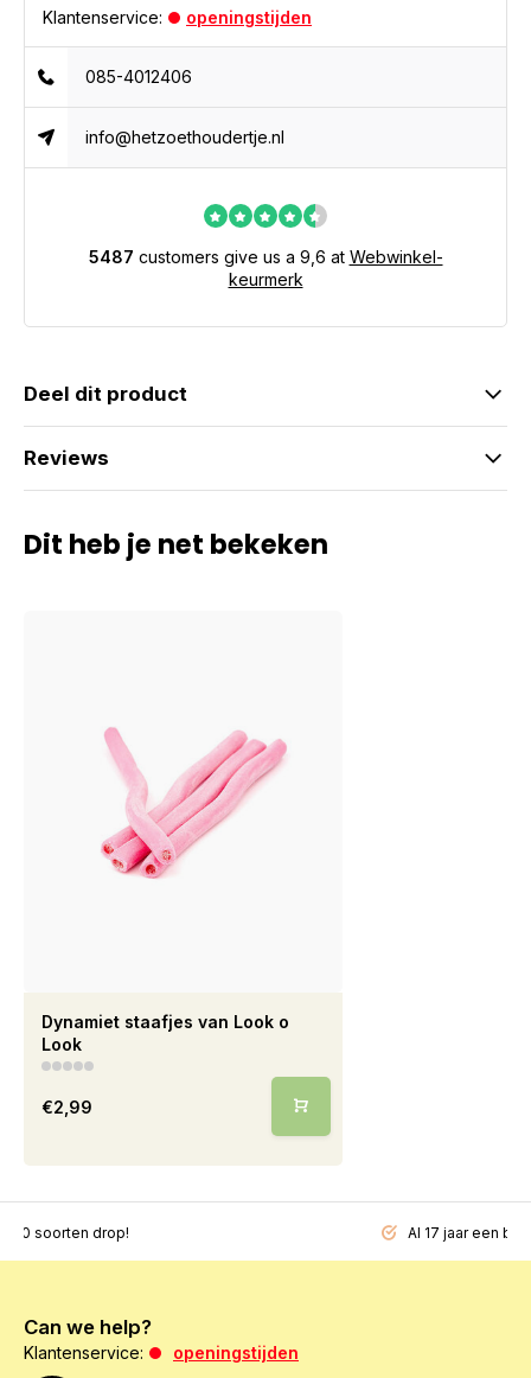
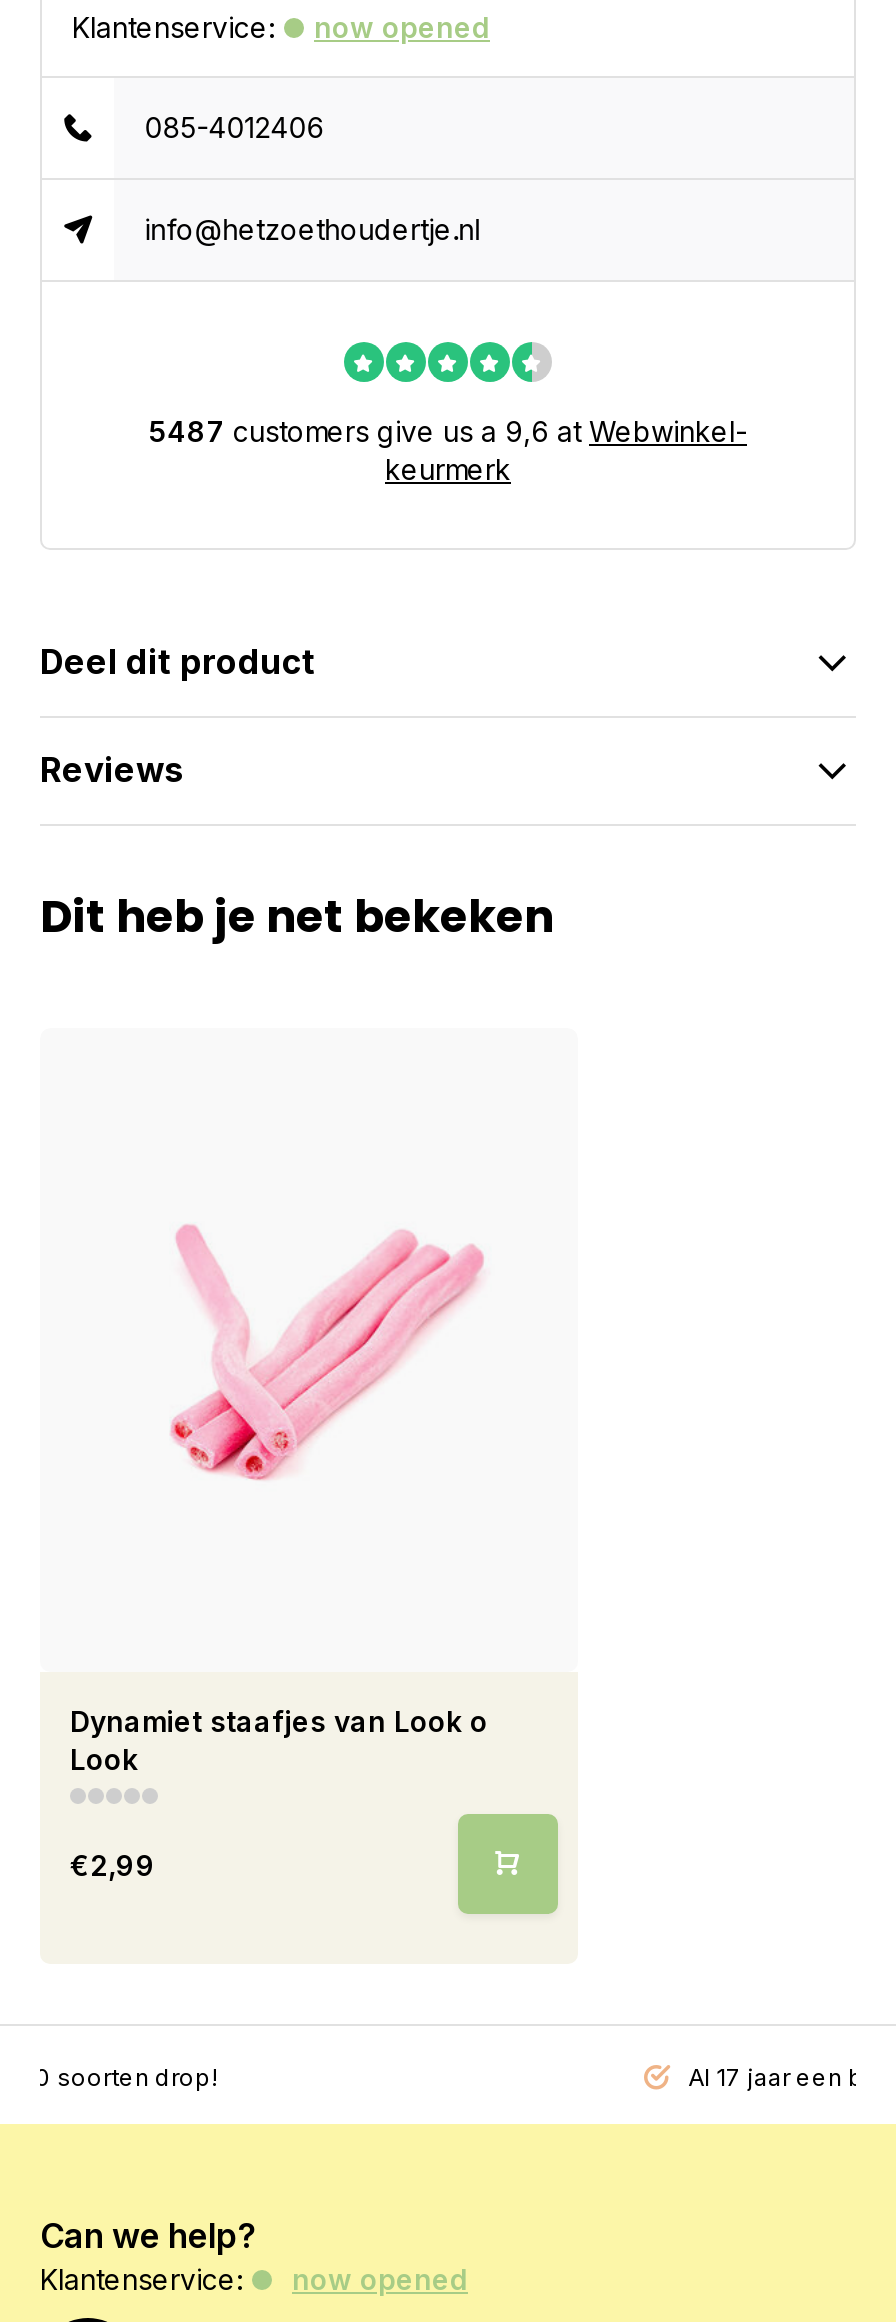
- openingstijden
+ now opened

- openingstijden
+ now opened
